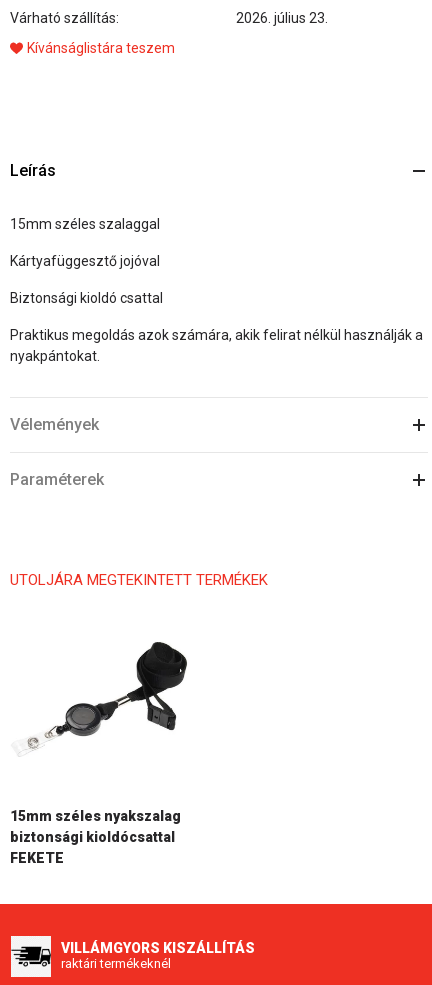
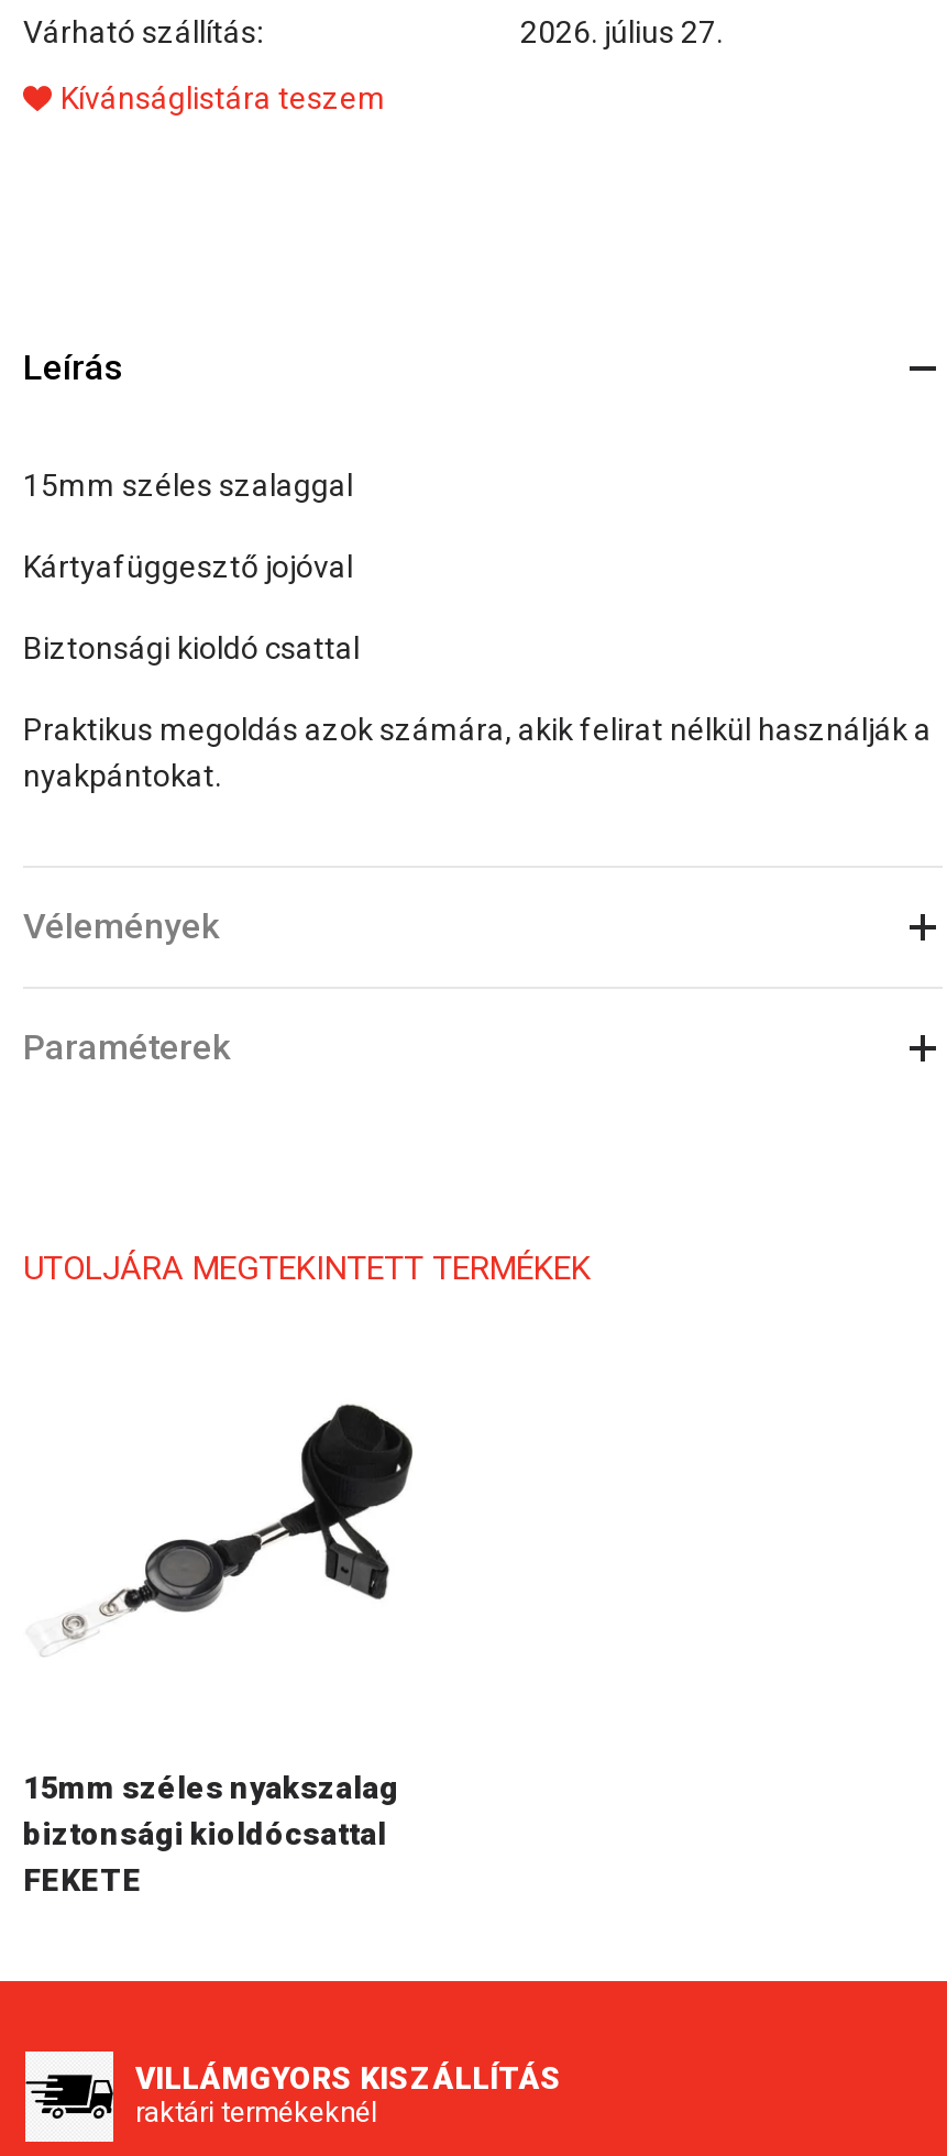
- 2026. július 23.
+ 2026. július 27.
